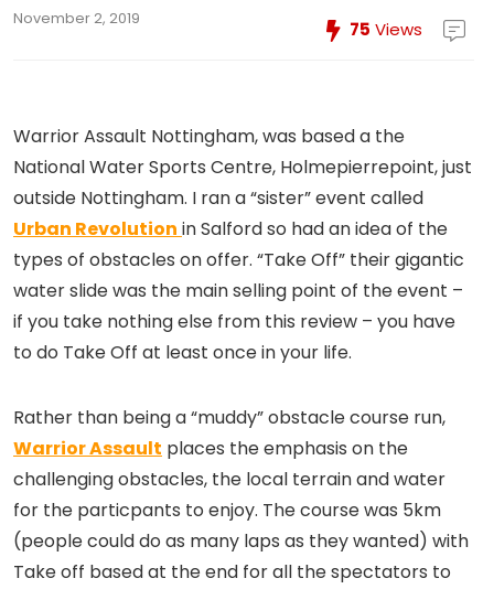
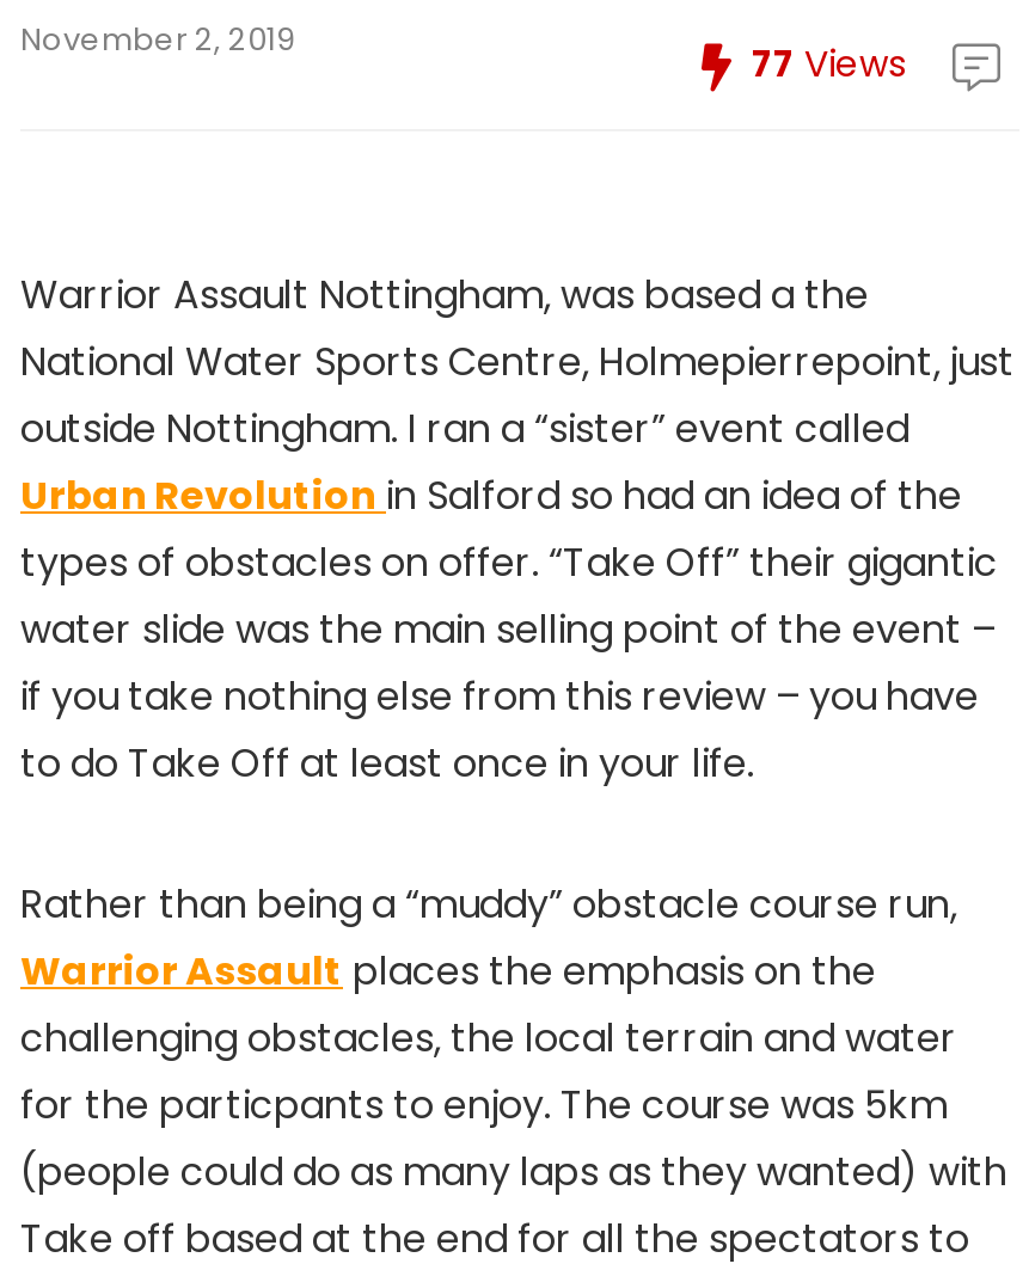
- 75 Views
+ 77 Views
